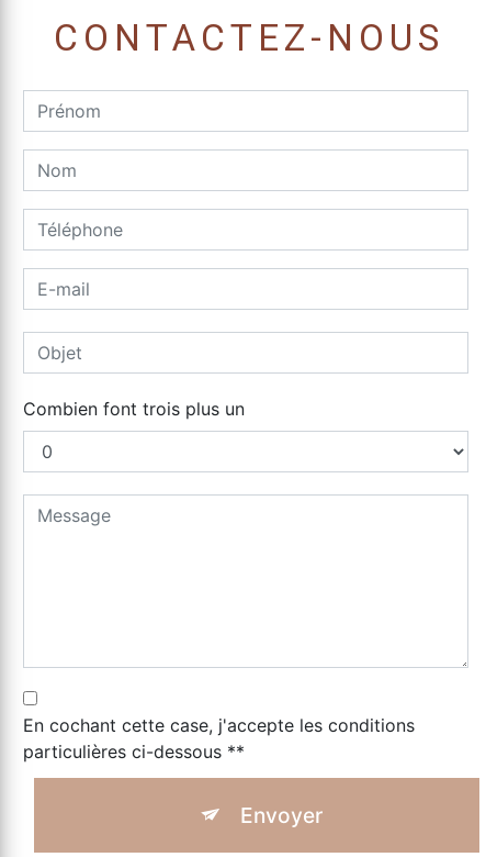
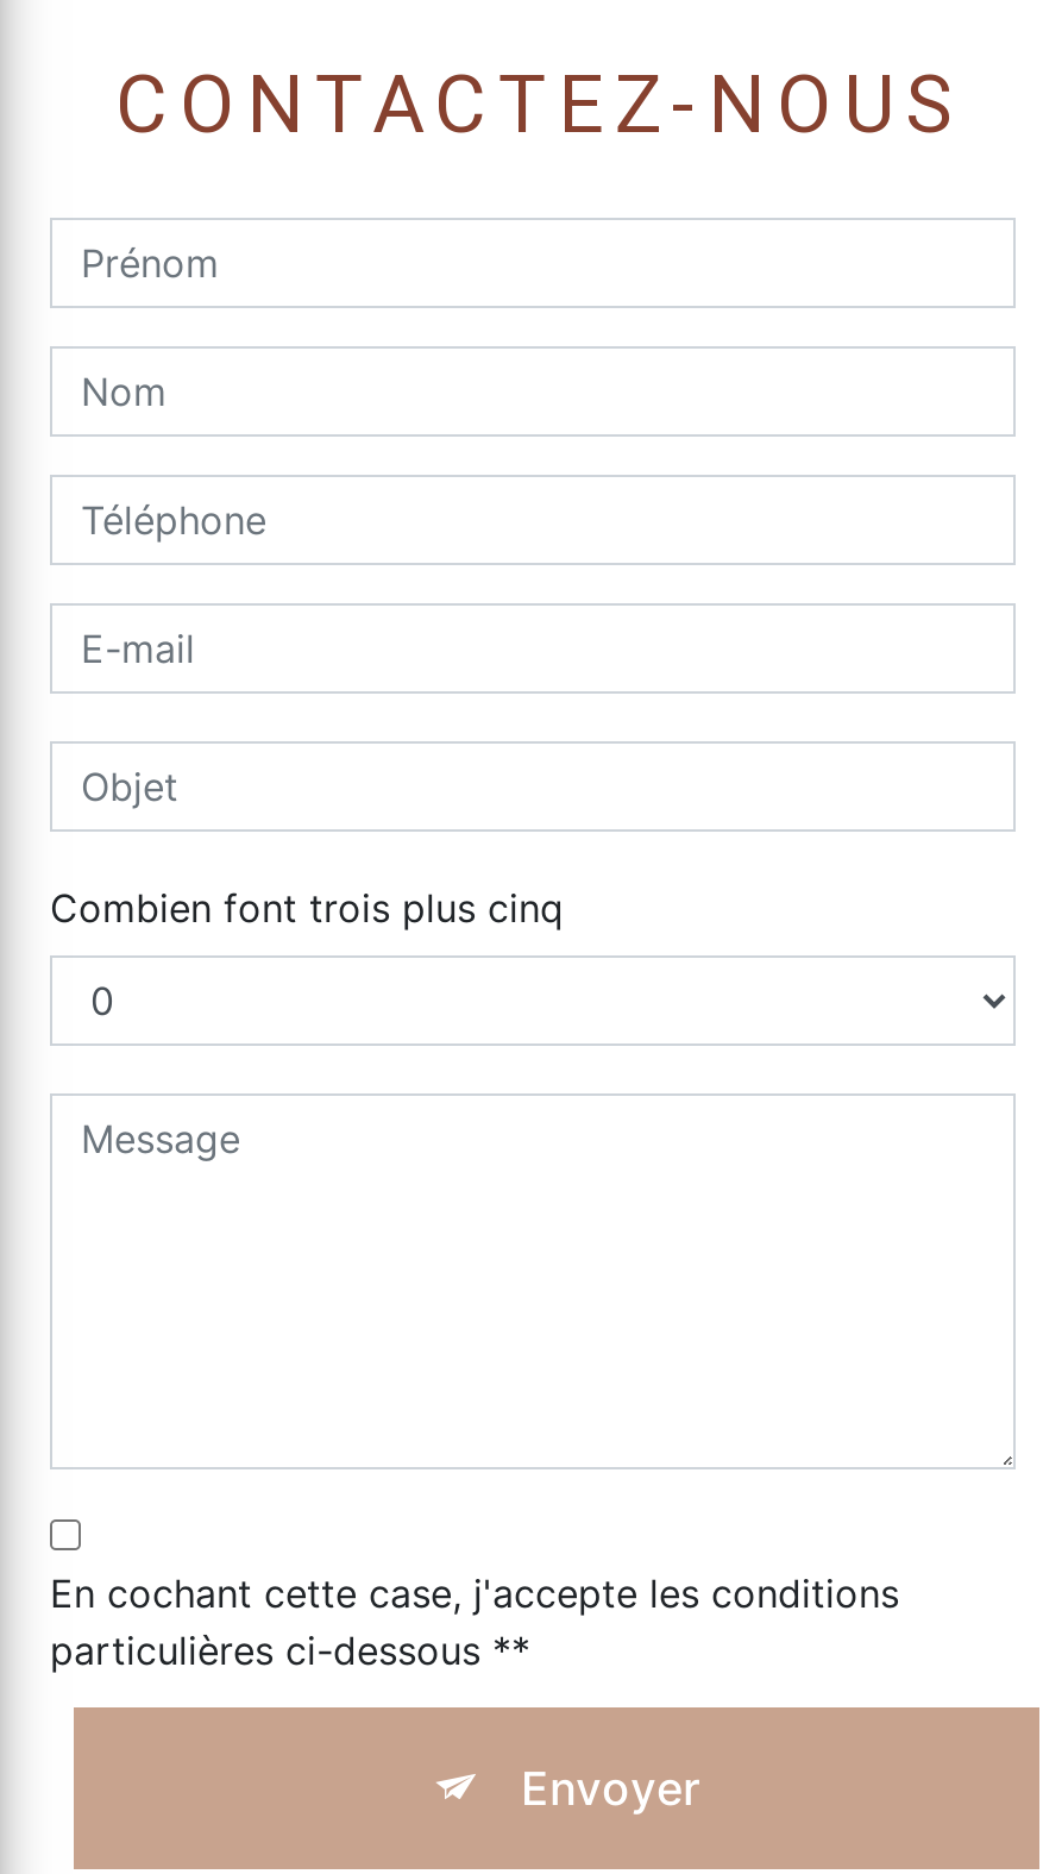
- Combien font trois plus un
+ Combien font trois plus cinq
